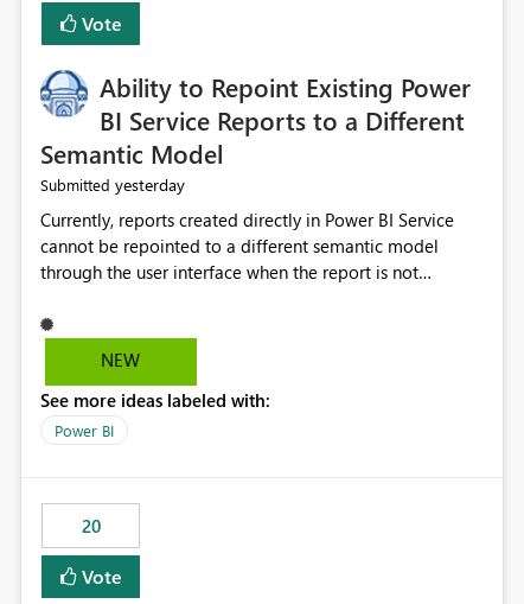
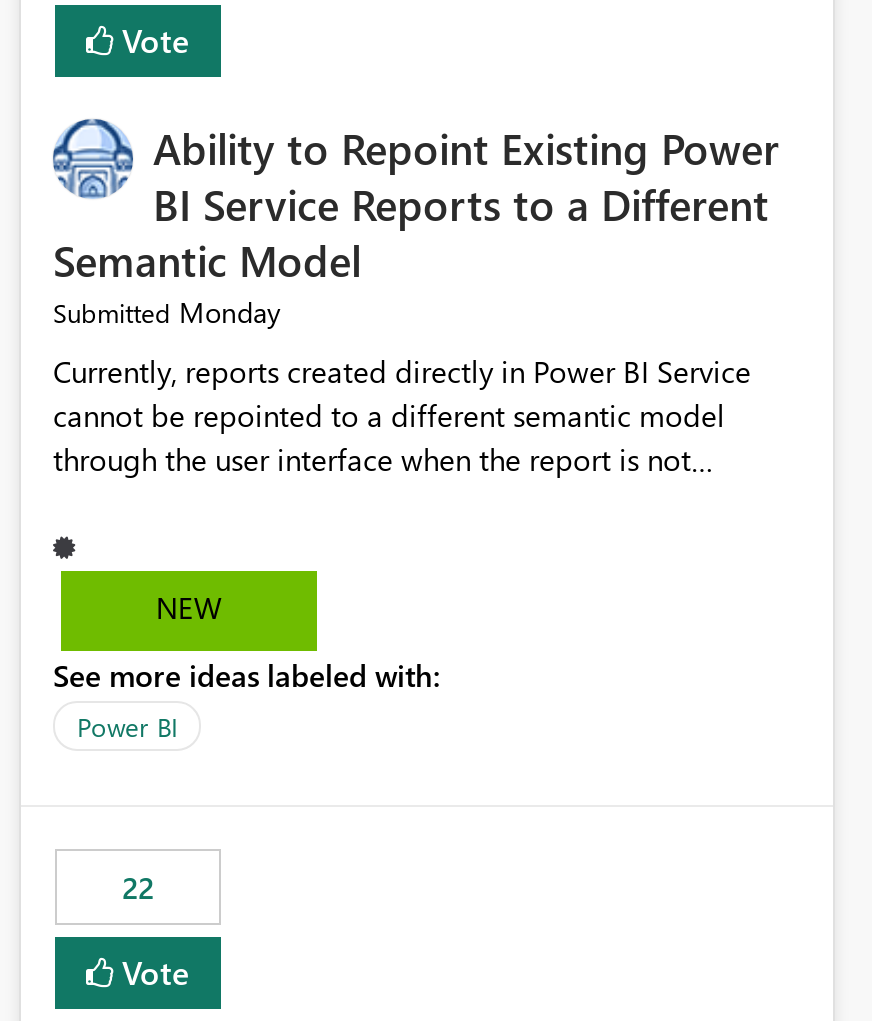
- Submitted yesterday
+ Submitted Monday

- 20
+ 22
